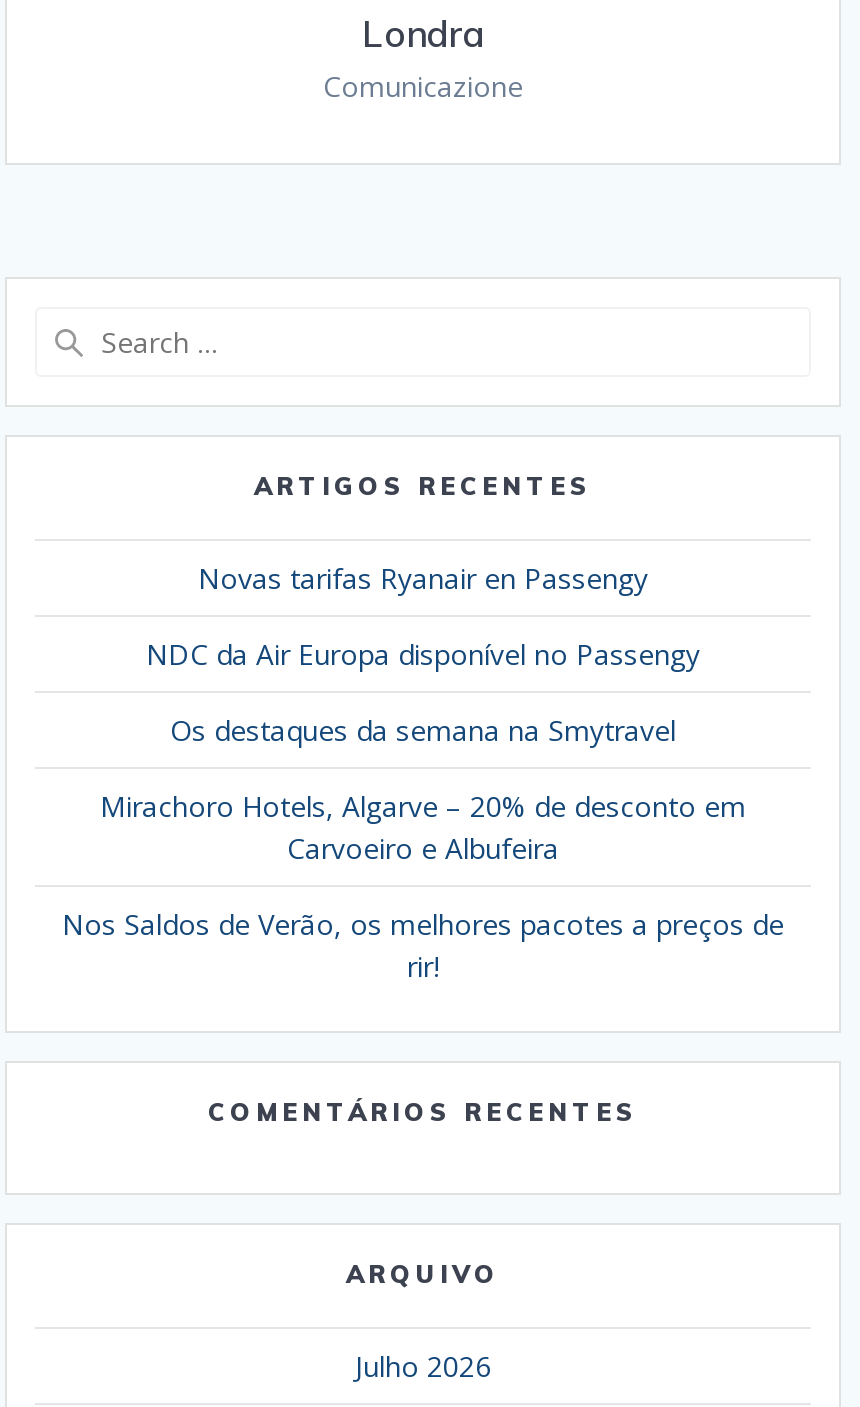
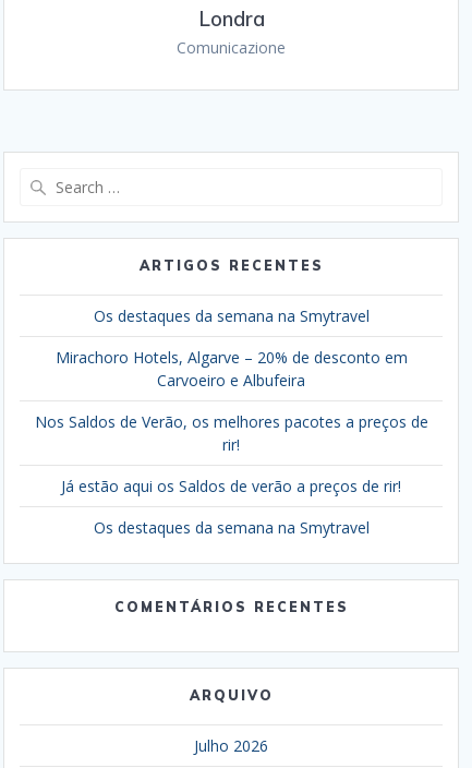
- Novas tarifas Ryanair en Passengy
- NDC da Air Europa disponível no Passengy

moved up: Os destaques da semana na Smytravel | Mirachoro Hotels, Algarve – 20% de desconto em | Carvoeiro e Albufeira | Nos Saldos de Verão, os melhores pacotes a preços de | rir!

+ Já estão aqui os Saldos de verão a preços de rir!
+ Os destaques da semana na Smytravel
